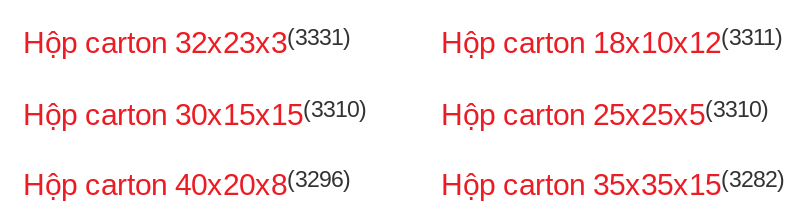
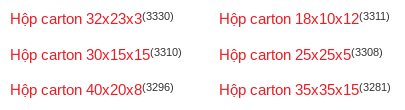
- Hộp carton 32x23x3(3331)
+ Hộp carton 32x23x3(3330)

- Hộp carton 25x25x5(3310)
+ Hộp carton 25x25x5(3308)

- Hộp carton 35x35x15(3282)
+ Hộp carton 35x35x15(3281)
